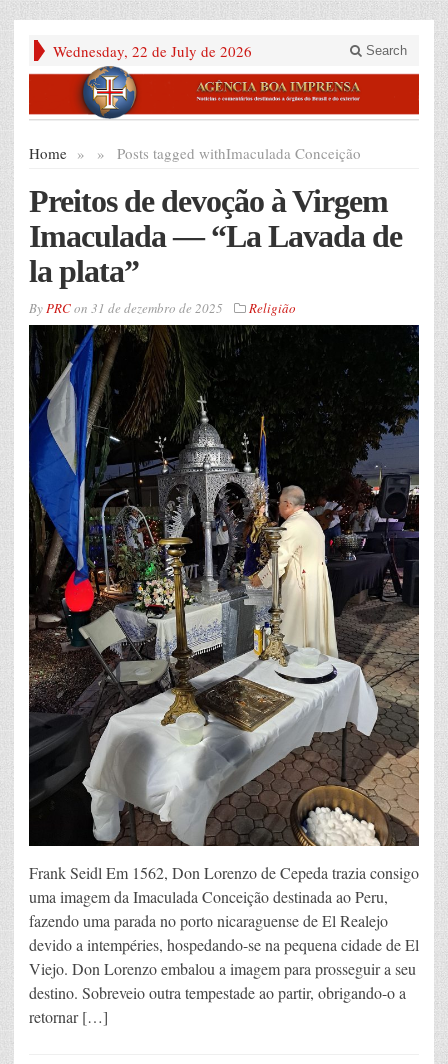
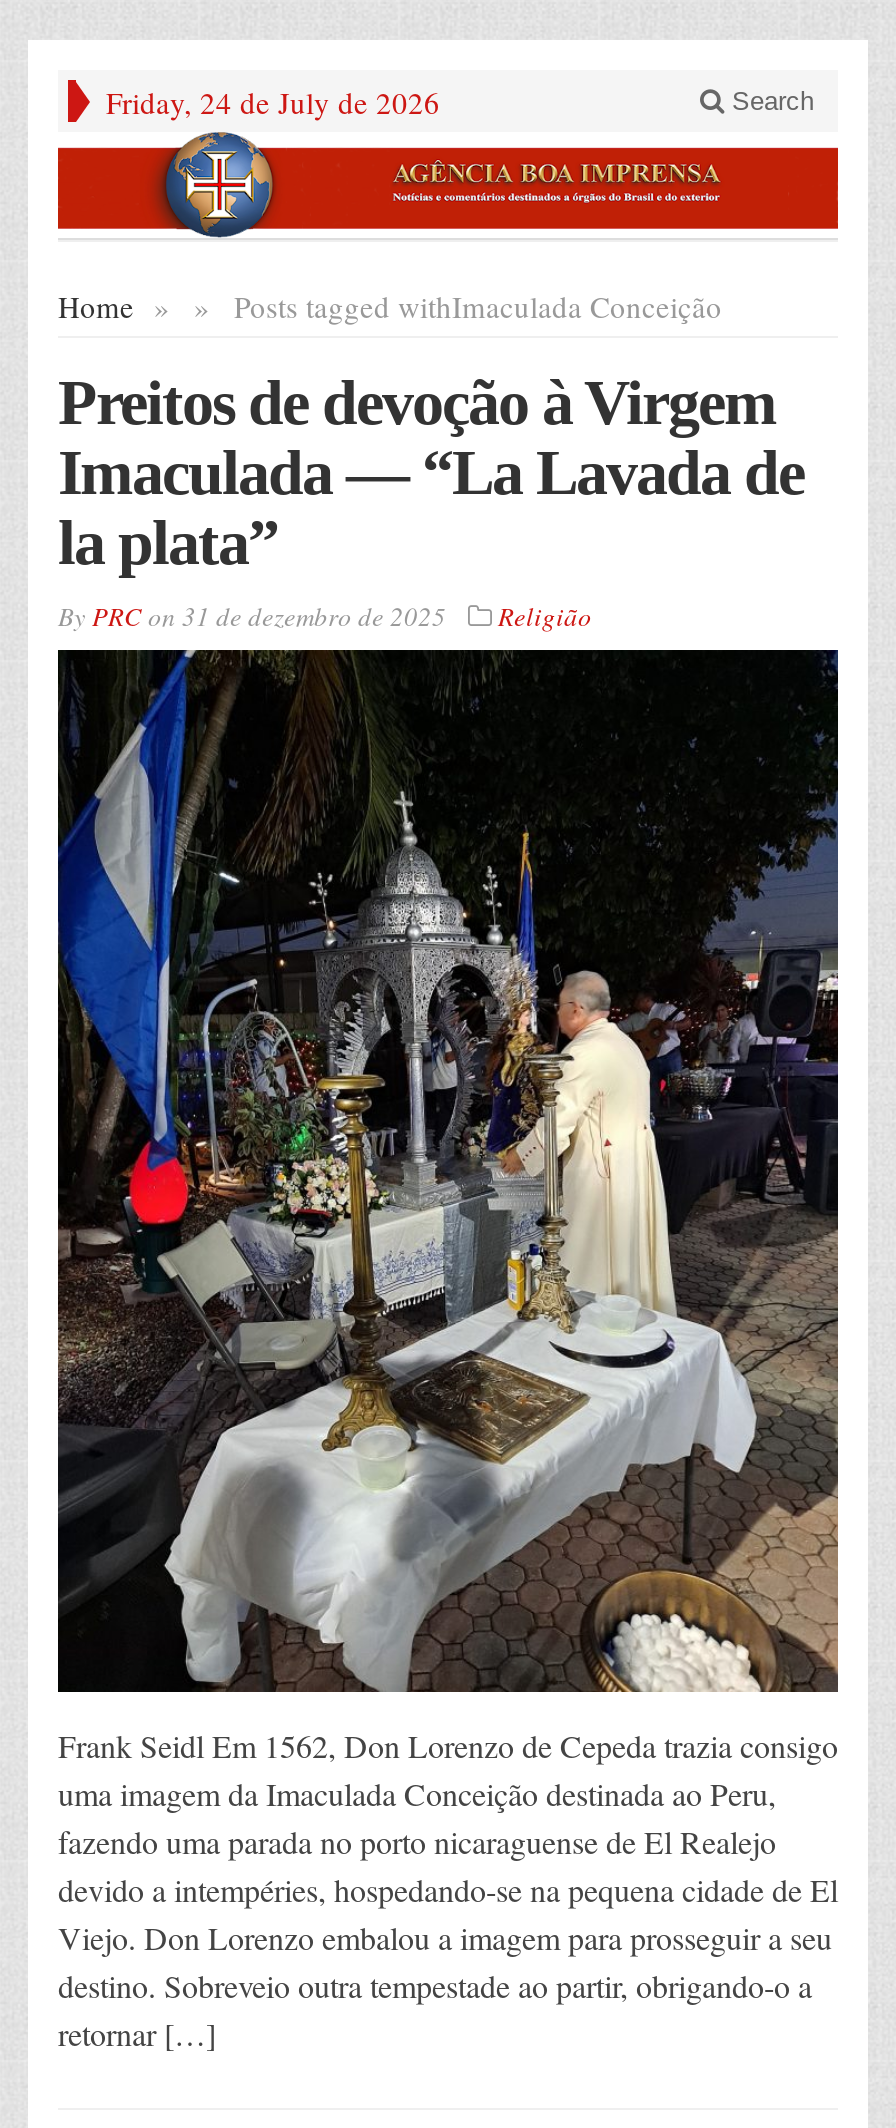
- Wednesday, 22 de July de 2026
+ Friday, 24 de July de 2026
